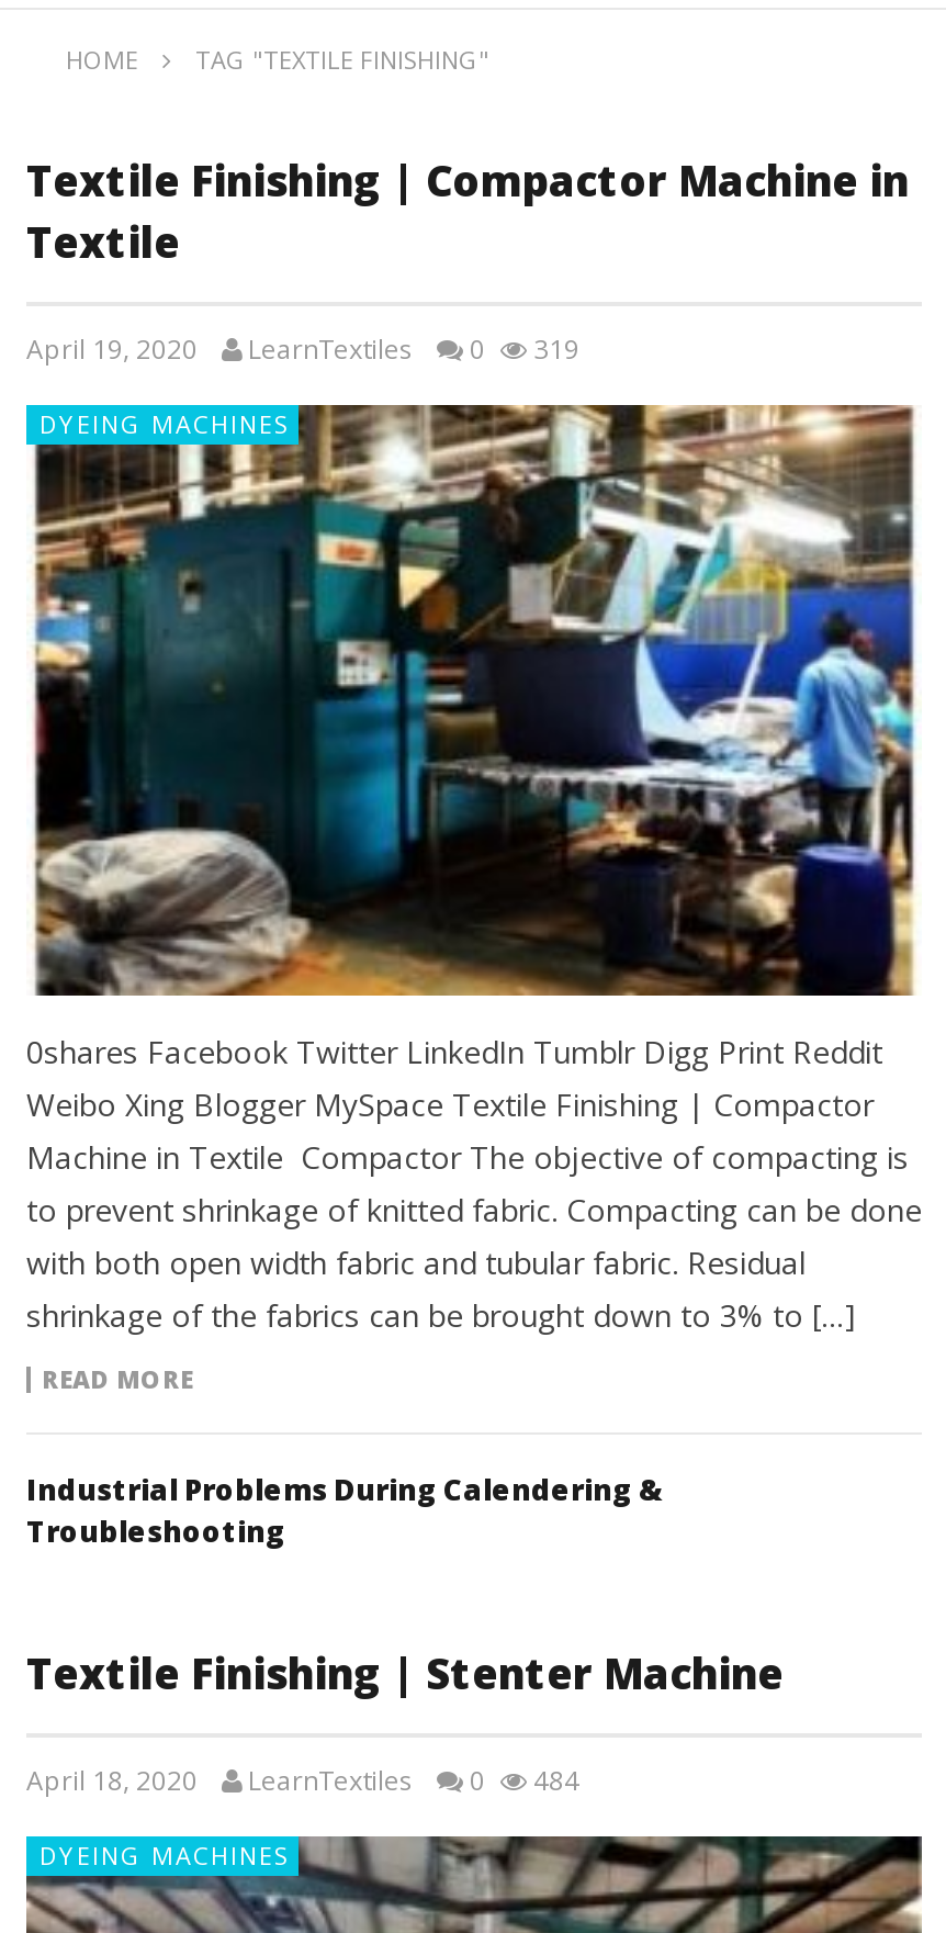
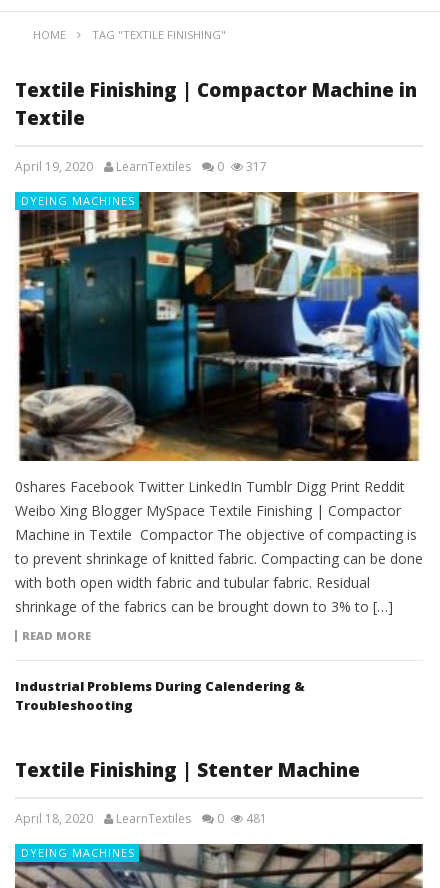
- April 19, 2020 LearnTextiles 0 319
+ April 19, 2020 LearnTextiles 0 317

- April 18, 2020 LearnTextiles 0 484
+ April 18, 2020 LearnTextiles 0 481
